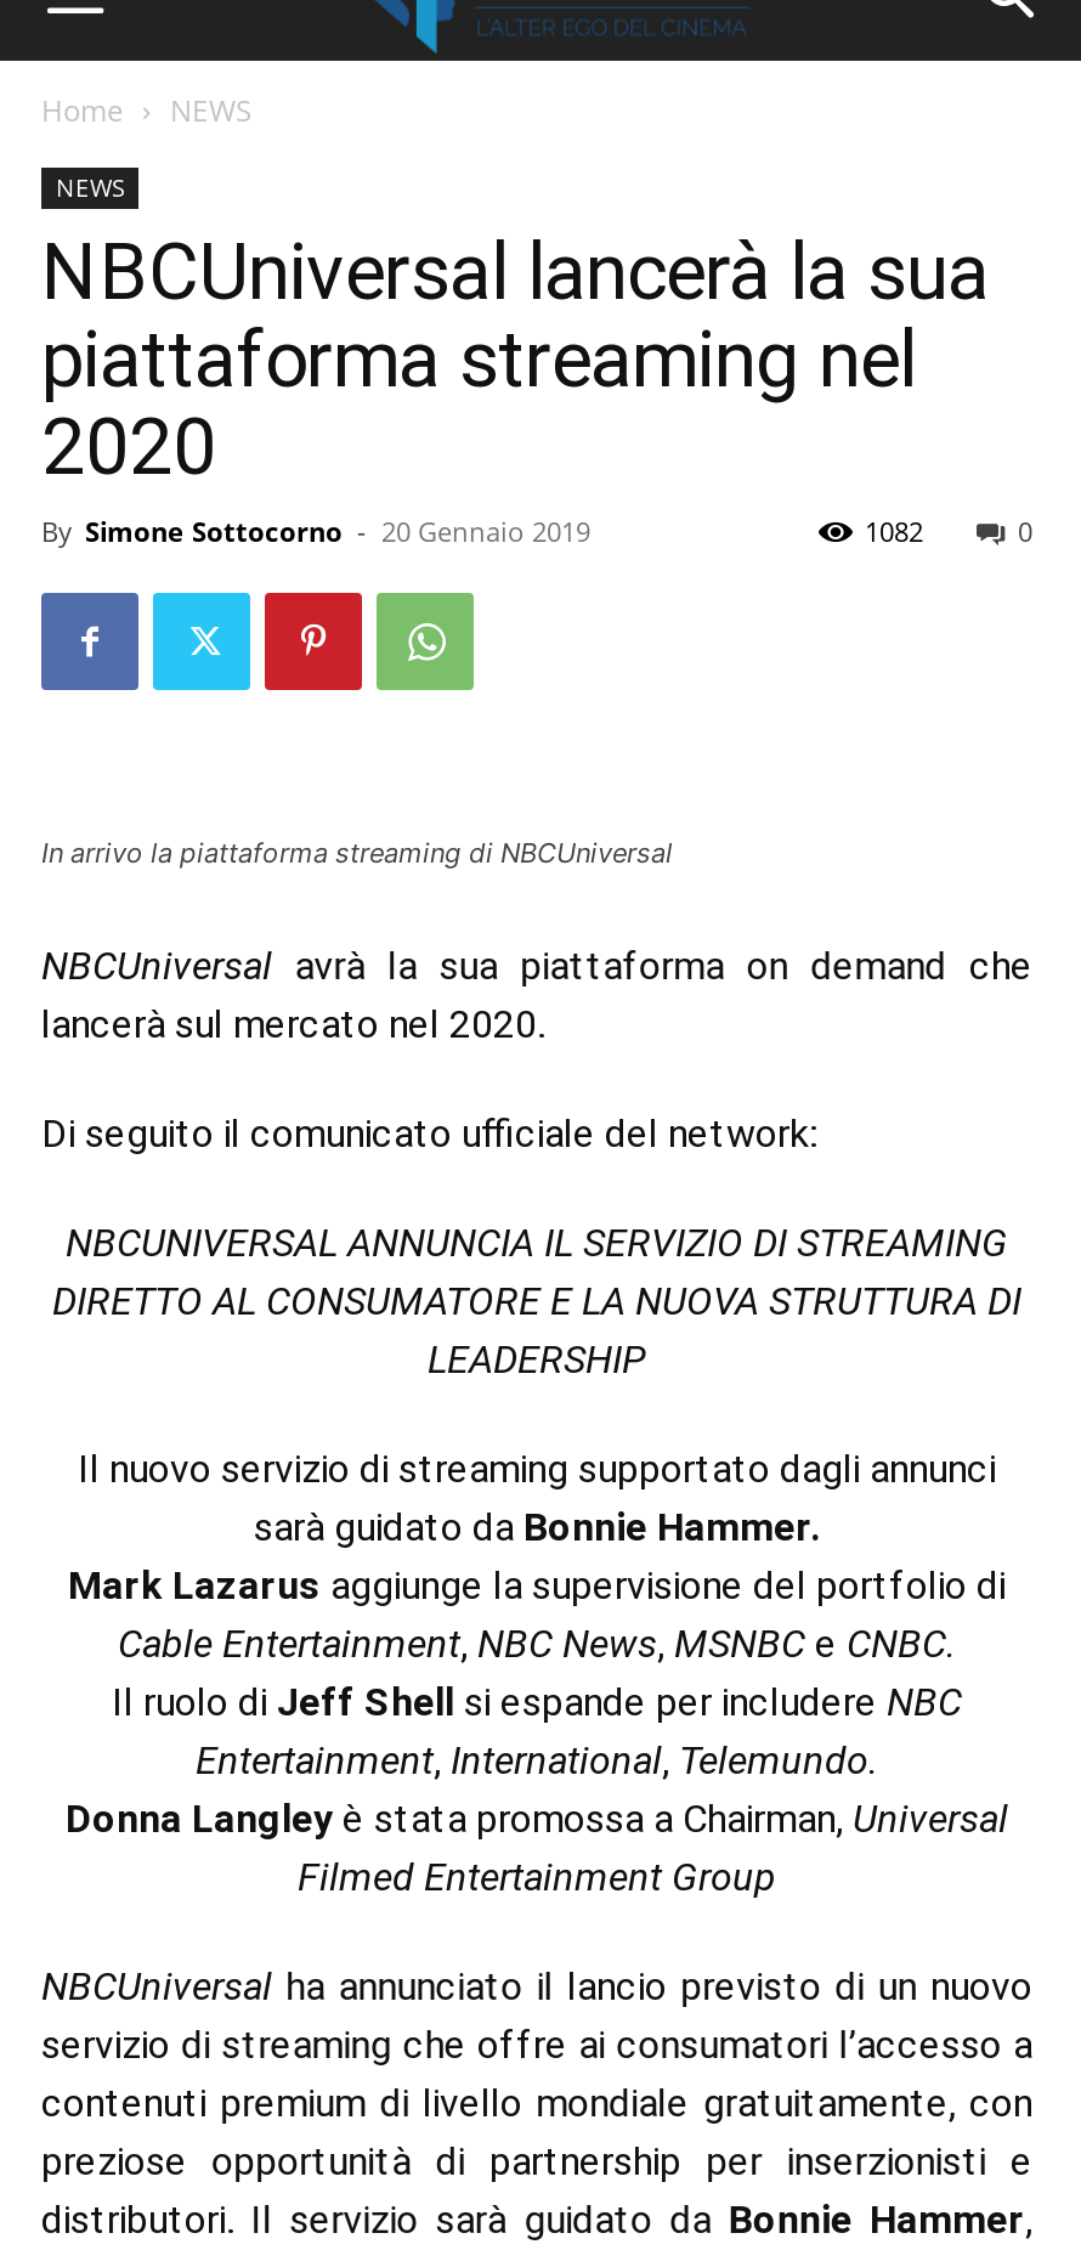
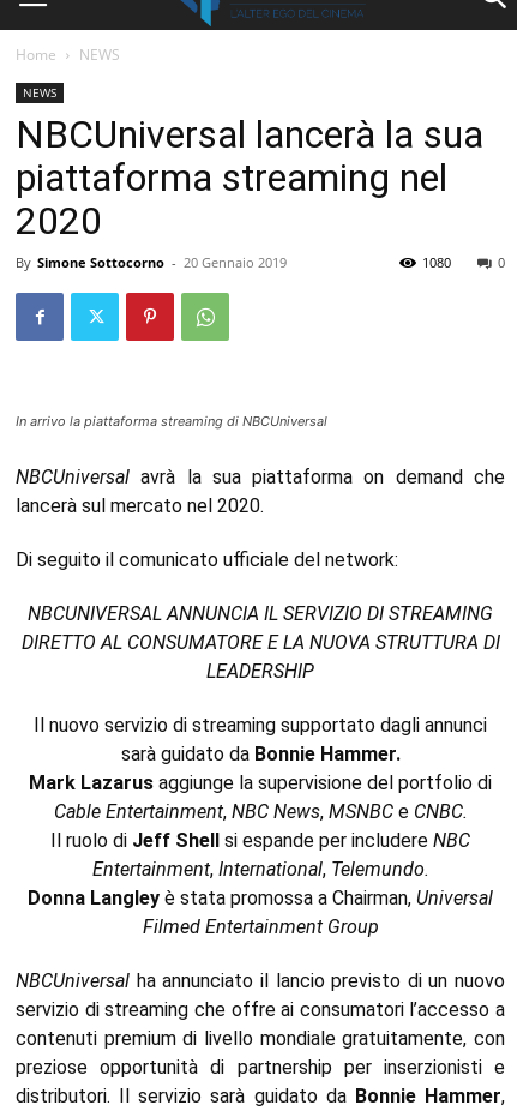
- 1082
+ 1080
